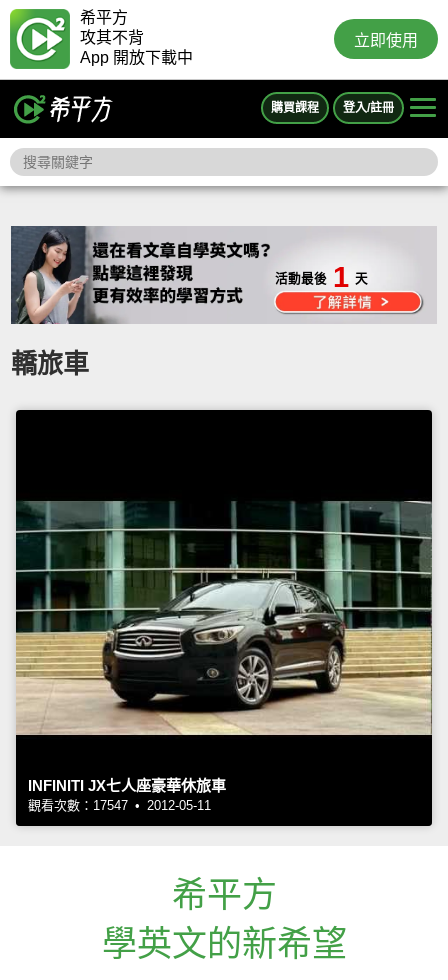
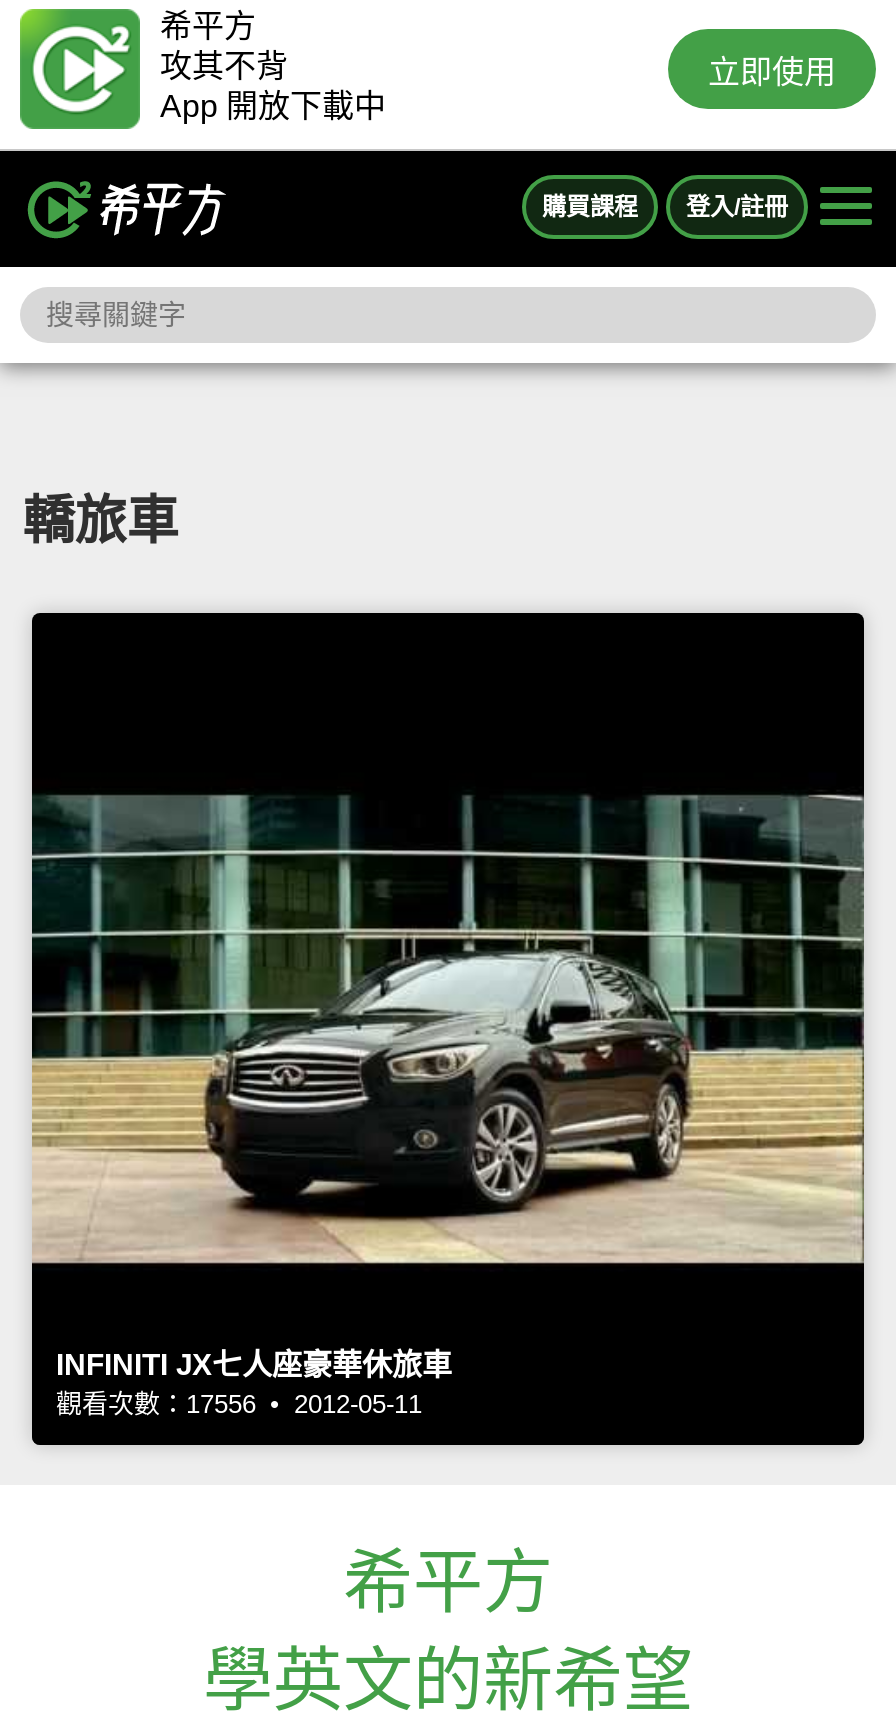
- 活動最後 1 天

- 觀看次數：17547 • 2012-05-11
+ 觀看次數：17556 • 2012-05-11
